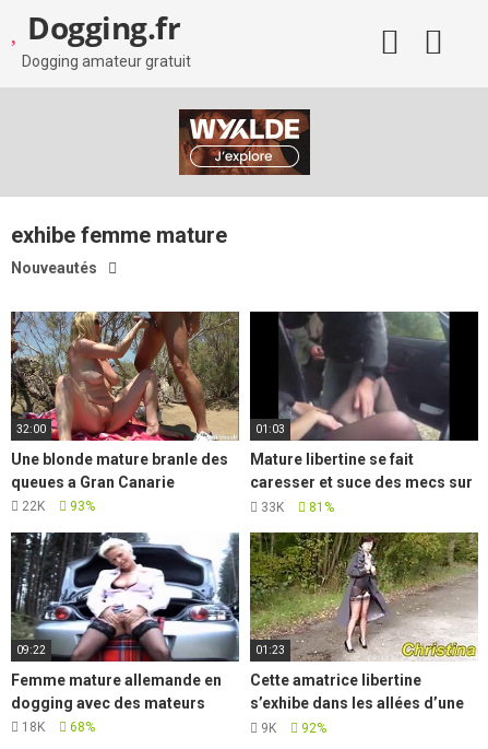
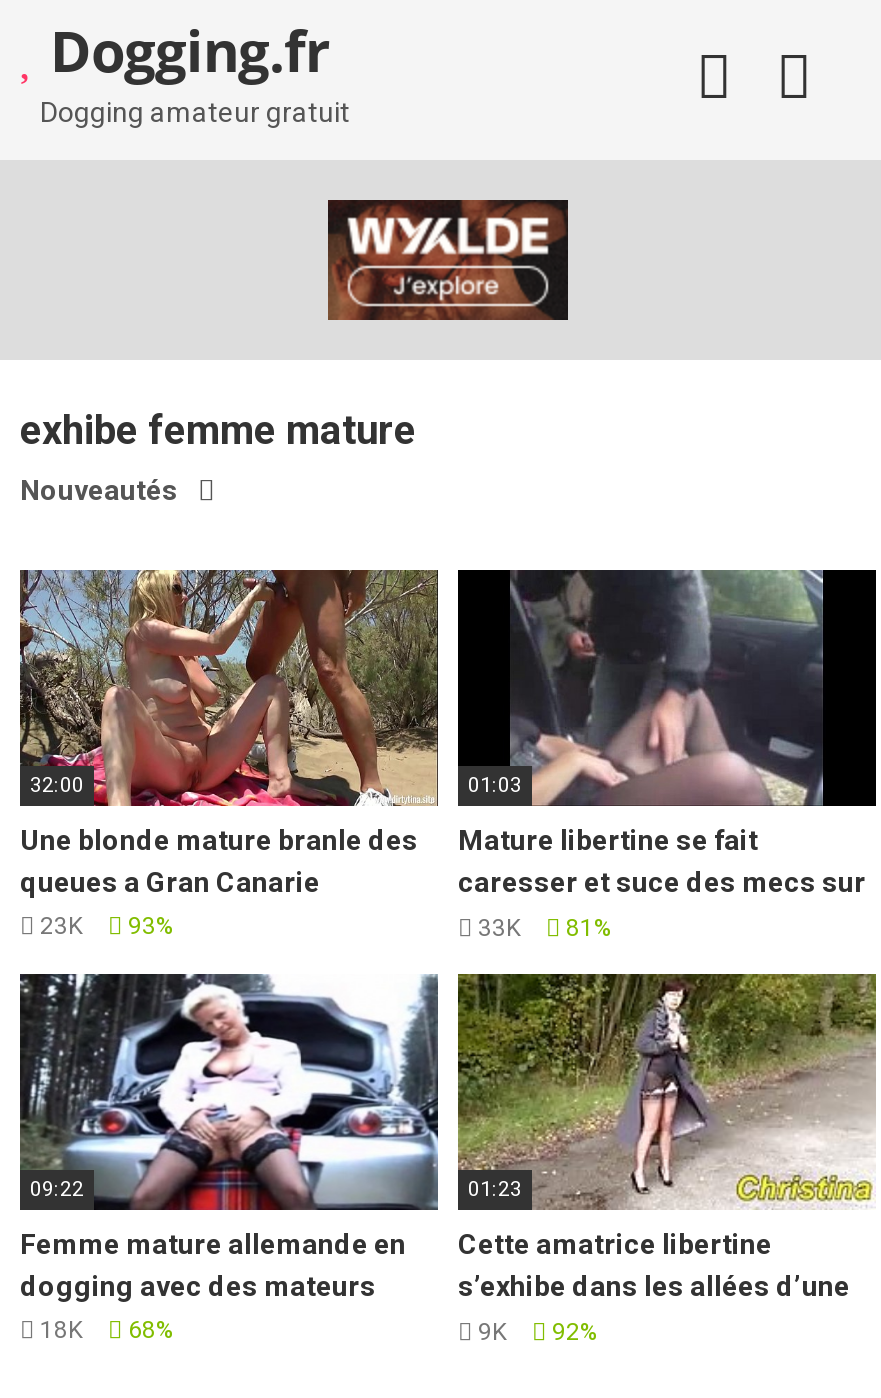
- 22K
+ 23K
